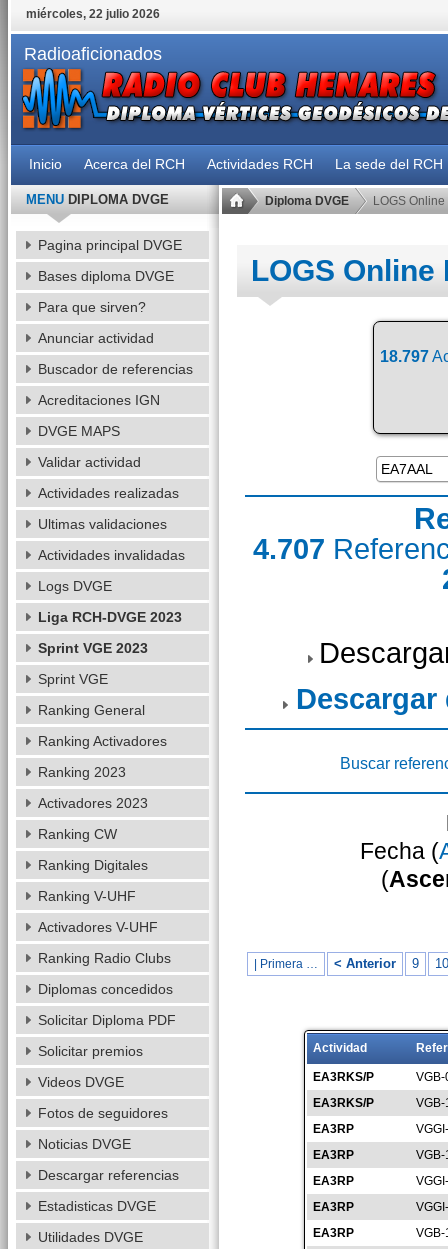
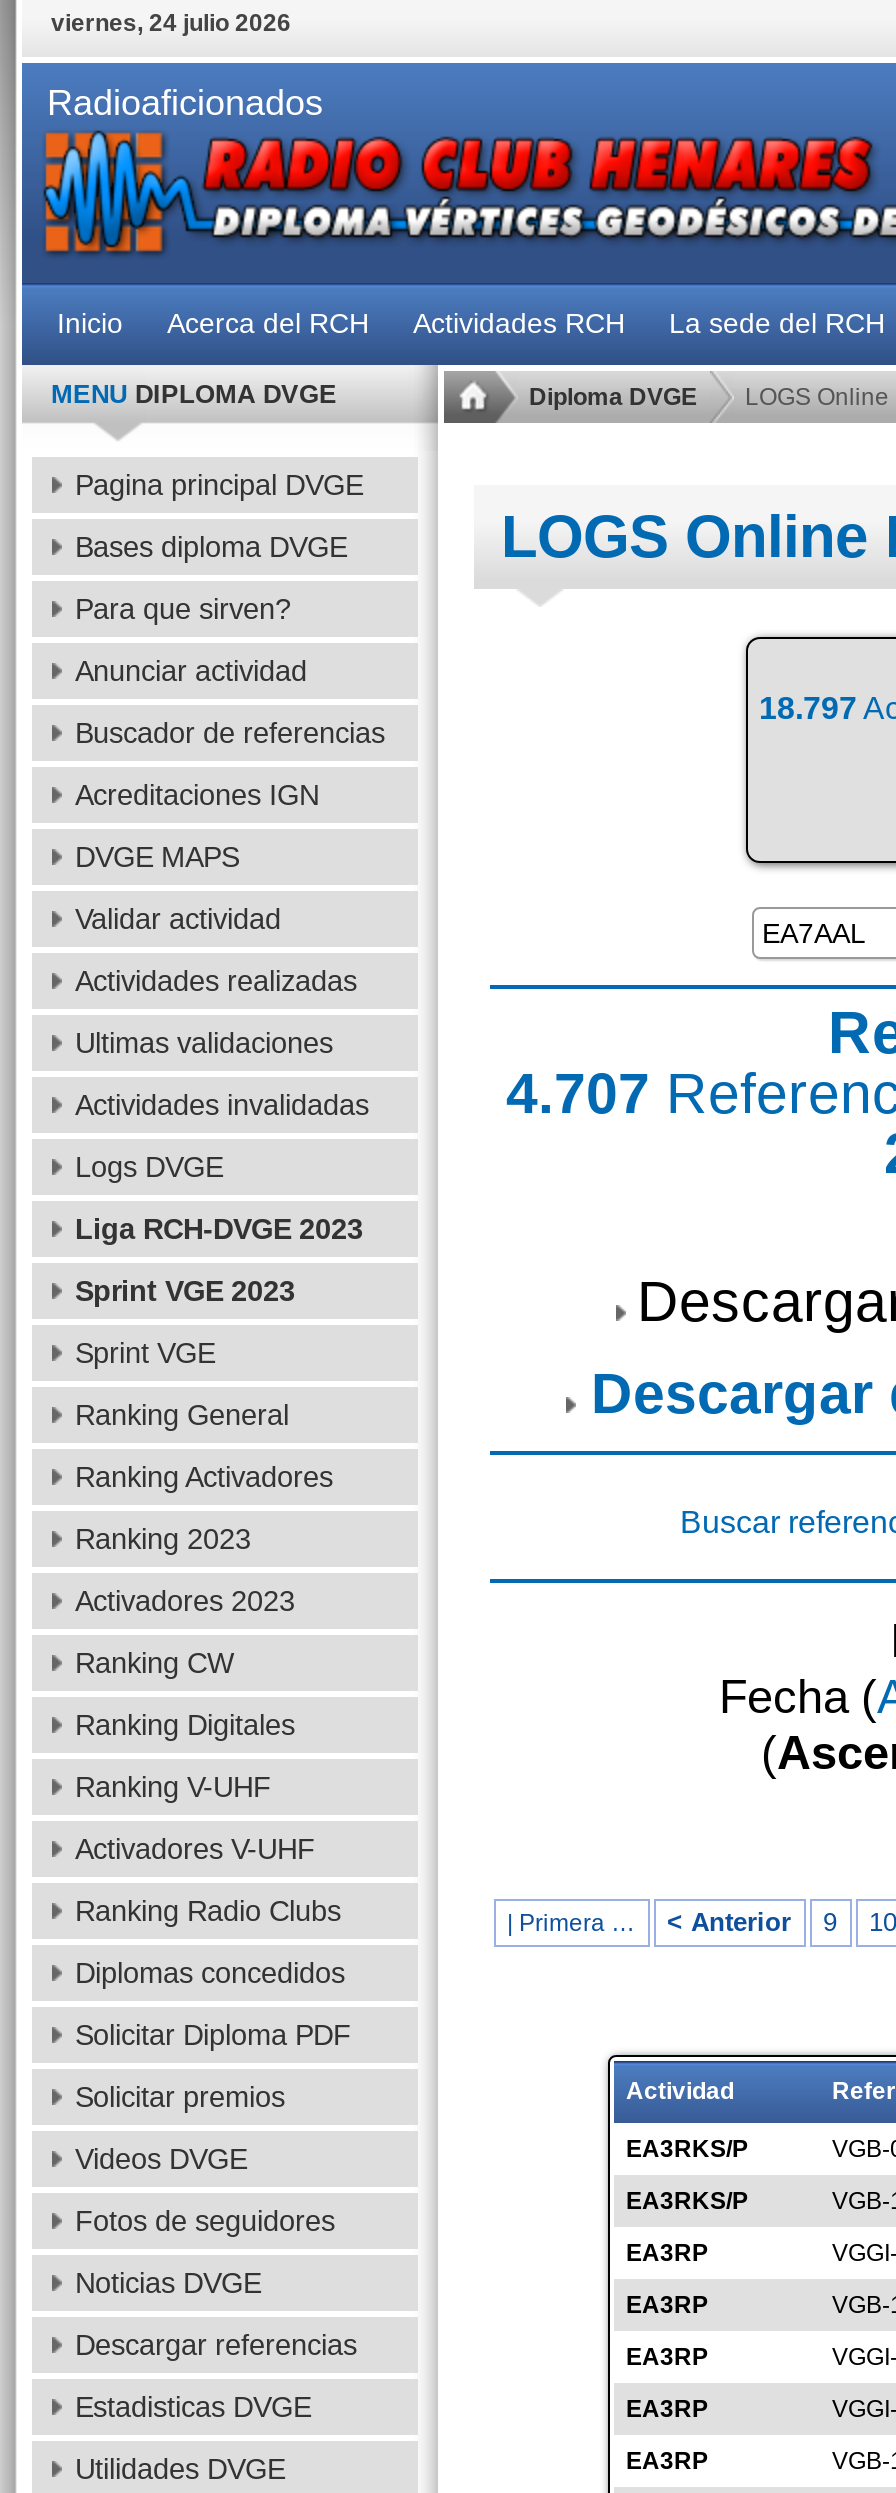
- miércoles, 22 julio 2026
+ viernes, 24 julio 2026
